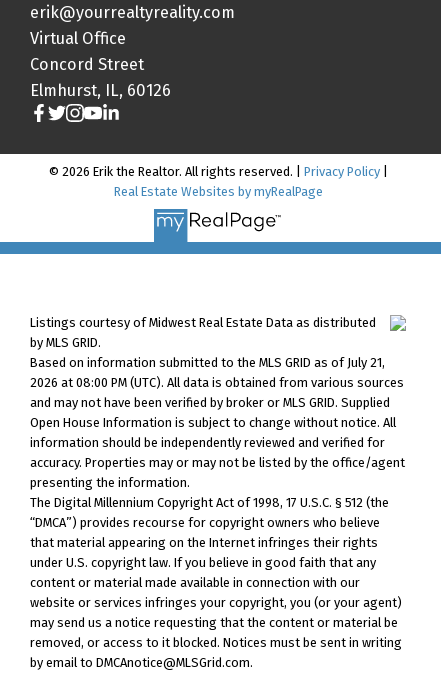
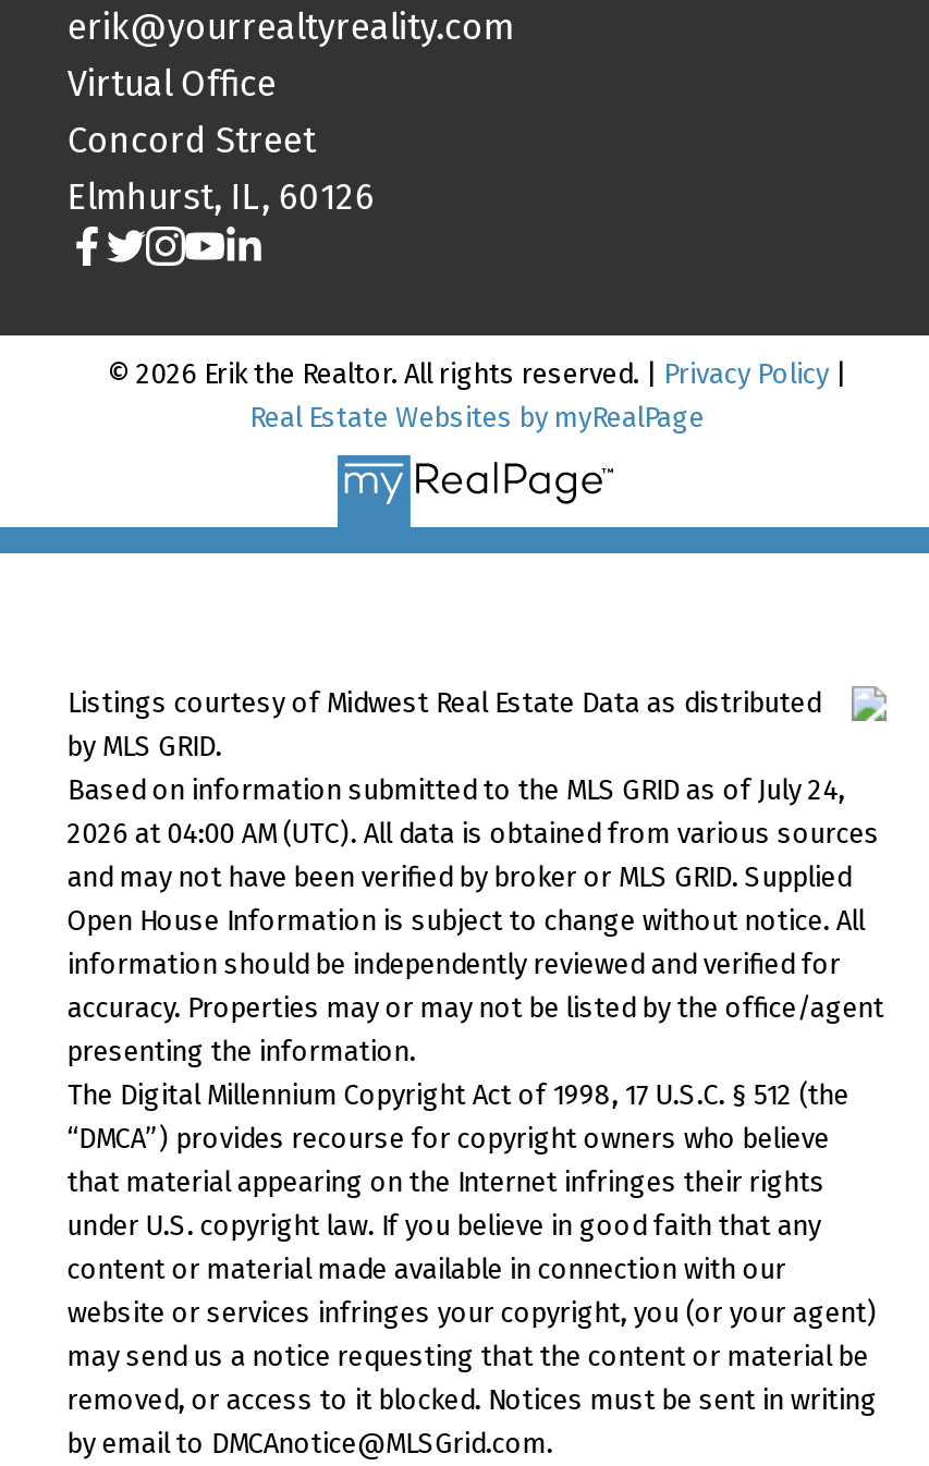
- Based on information submitted to the MLS GRID as of July 21,
+ Based on information submitted to the MLS GRID as of July 24,

- 2026 at 08:00 PM (UTC). All data is obtained from various sources
+ 2026 at 04:00 AM (UTC). All data is obtained from various sources
